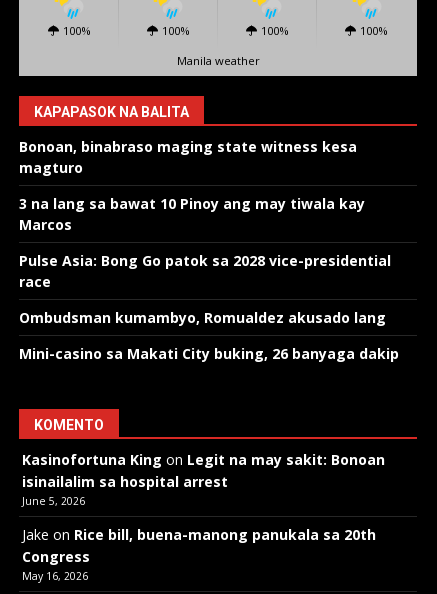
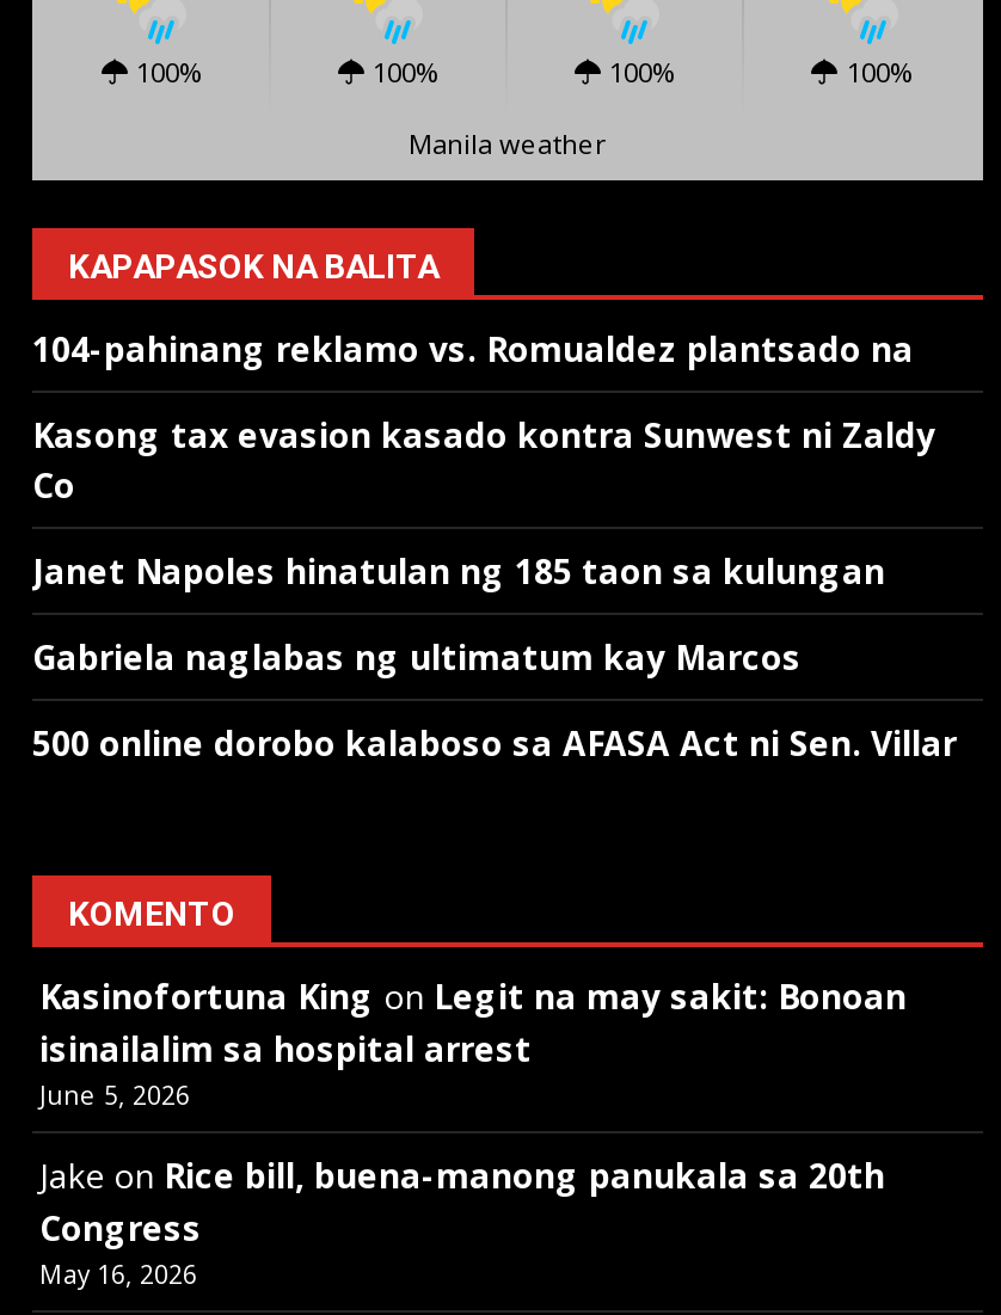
- Bonoan, binabraso maging state witness kesa
- magturo
+ 104-pahinang reklamo vs. Romualdez plantsado na

- 3 na lang sa bawat 10 Pinoy ang may tiwala kay
- Marcos
+ Kasong tax evasion kasado kontra Sunwest ni Zaldy
+ Co

- Pulse Asia: Bong Go patok sa 2028 vice-presidential
- race
+ Janet Napoles hinatulan ng 185 taon sa kulungan

- Ombudsman kumambyo, Romualdez akusado lang
+ Gabriela naglabas ng ultimatum kay Marcos

- Mini-casino sa Makati City buking, 26 banyaga dakip
+ 500 online dorobo kalaboso sa AFASA Act ni Sen. Villar
